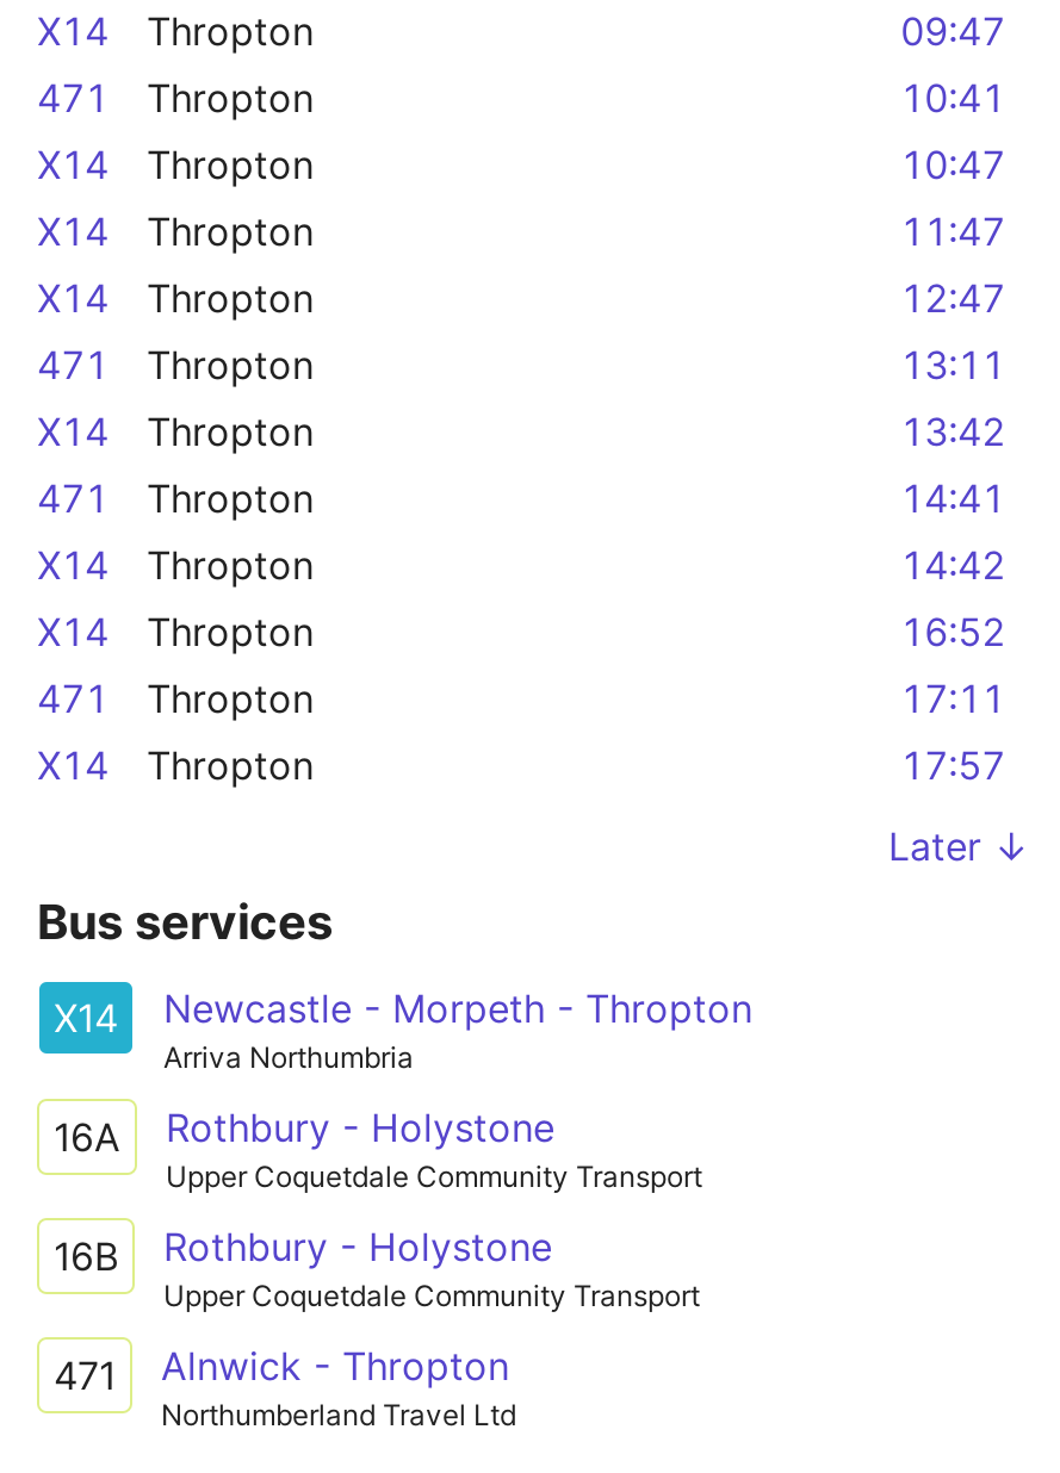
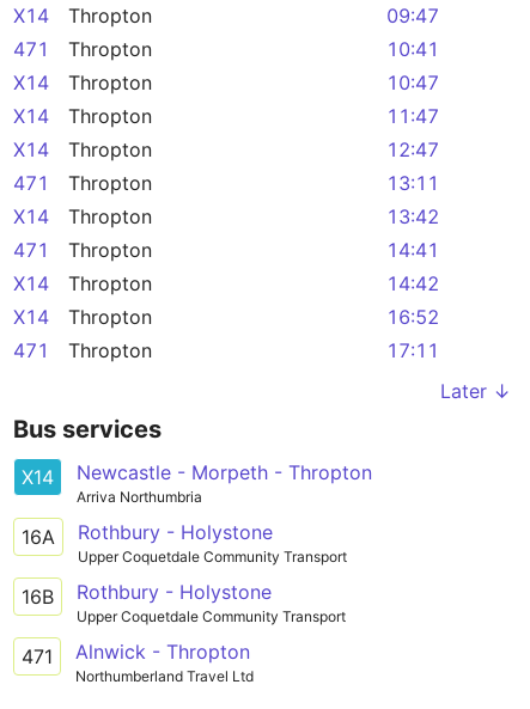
- X14
- Thropton
- 17:57
